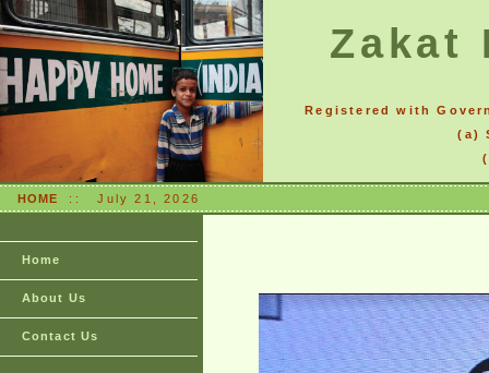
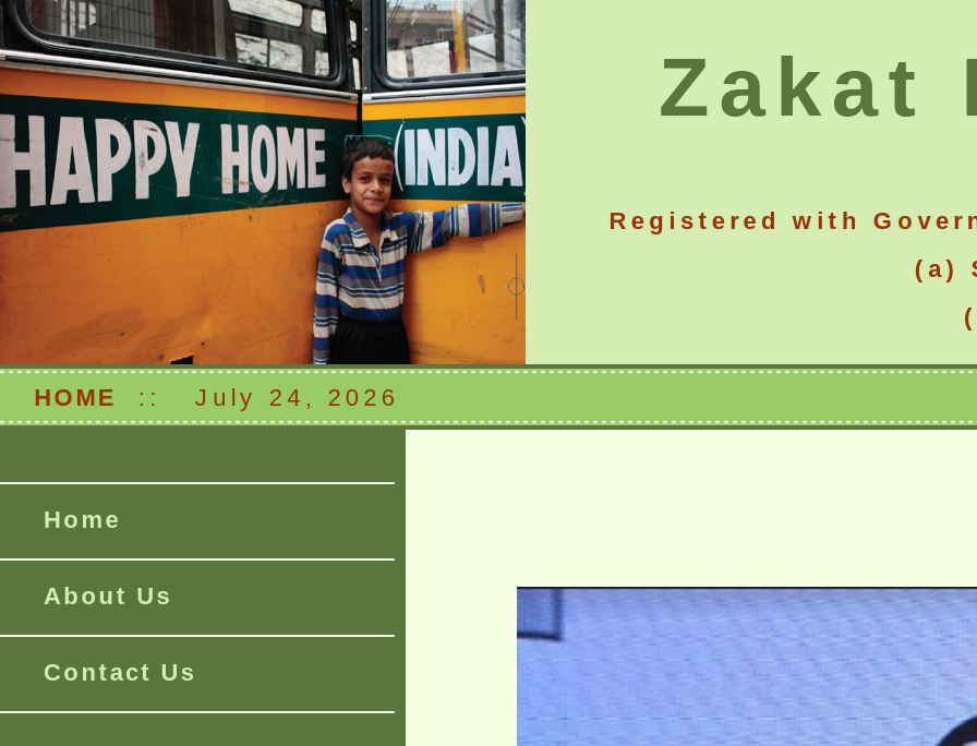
- HOME:: July 21, 2026
+ HOME:: July 24, 2026
